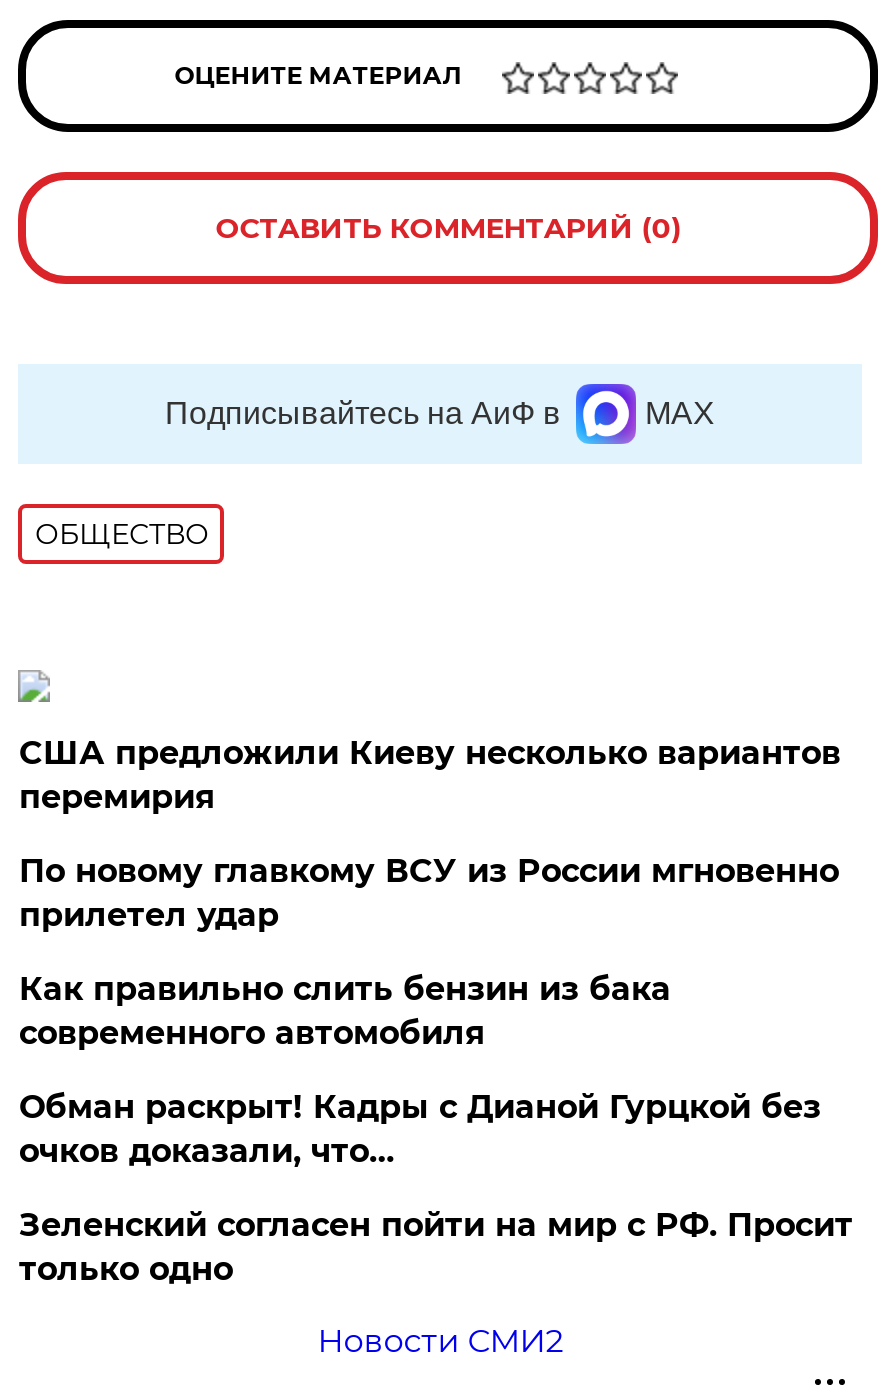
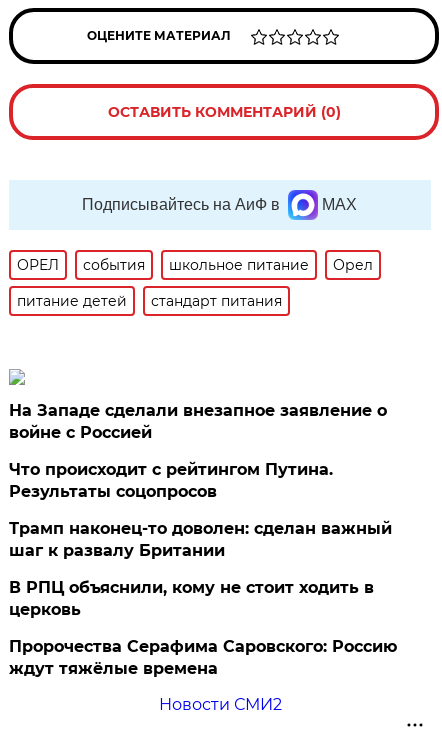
- ОБЩЕСТВО
+ ОРЕЛ
+ события
+ школьное питание
+ Орел
+ питание детей
+ стандарт питания

- США предложили Киеву несколько вариантов
- перемирия
- По новому главкому ВСУ из России мгновенно
- прилетел удар
- Как правильно слить бензин из бака
- современного автомобиля
- Обман раскрыт! Кадры с Дианой Гурцкой без
- очков доказали, что…
- Зеленский согласен пойти на мир с РФ. Просит
- только одно
+ На Западе сделали внезапное заявление о
+ войне с Россией
+ Что происходит с рейтингом Путина.
+ Результаты соцопросов
+ Трамп наконец-то доволен: сделан важный
+ шаг к развалу Британии
+ В РПЦ объяснили, кому не стоит ходить в
+ церковь
+ Пророчества Серафима Саровского: Россию
+ ждут тяжёлые времена
